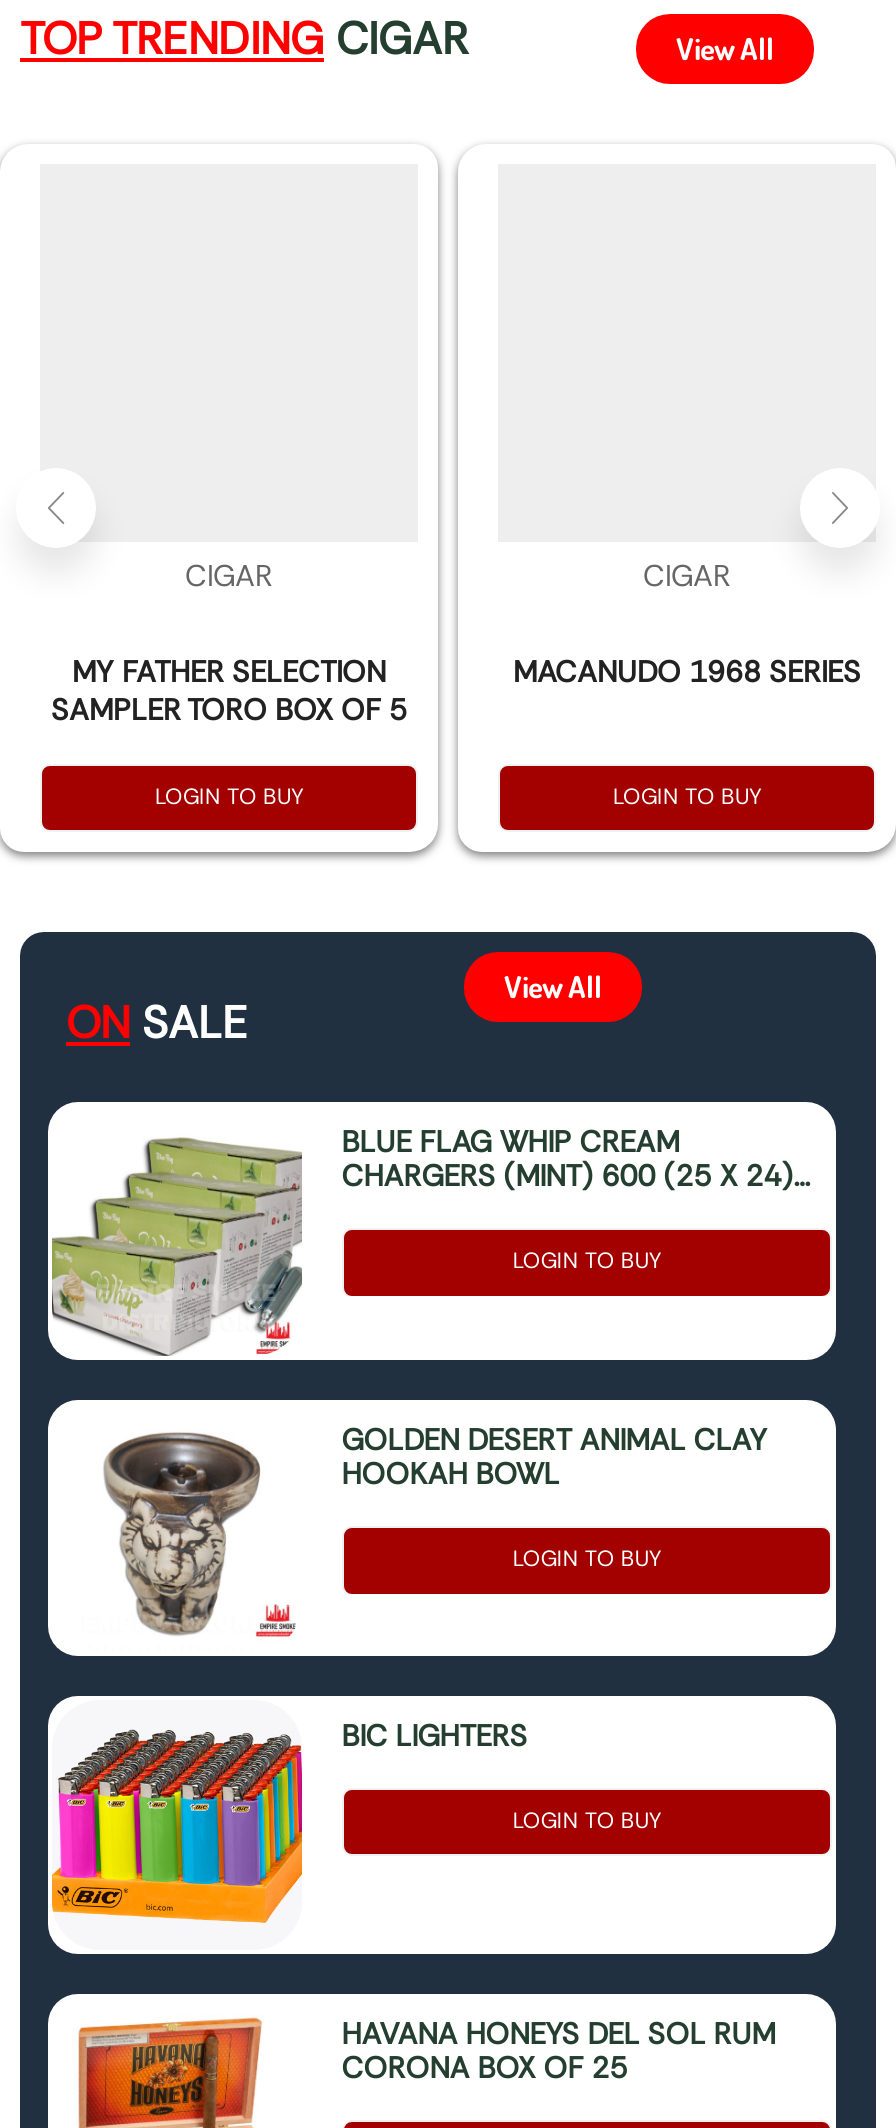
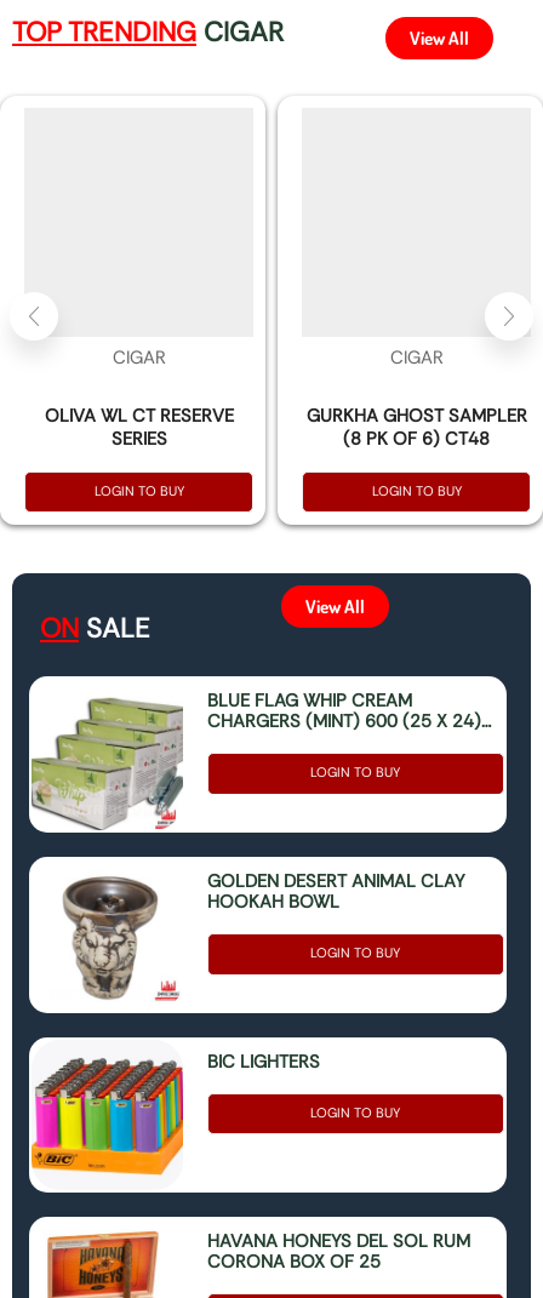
- MY FATHER SELECTION
- SAMPLER TORO BOX OF 5
+ OLIVA WL CT RESERVE
+ SERIES

- MACANUDO 1968 SERIES
+ GURKHA GHOST SAMPLER
+ (8 PK OF 6) CT48
